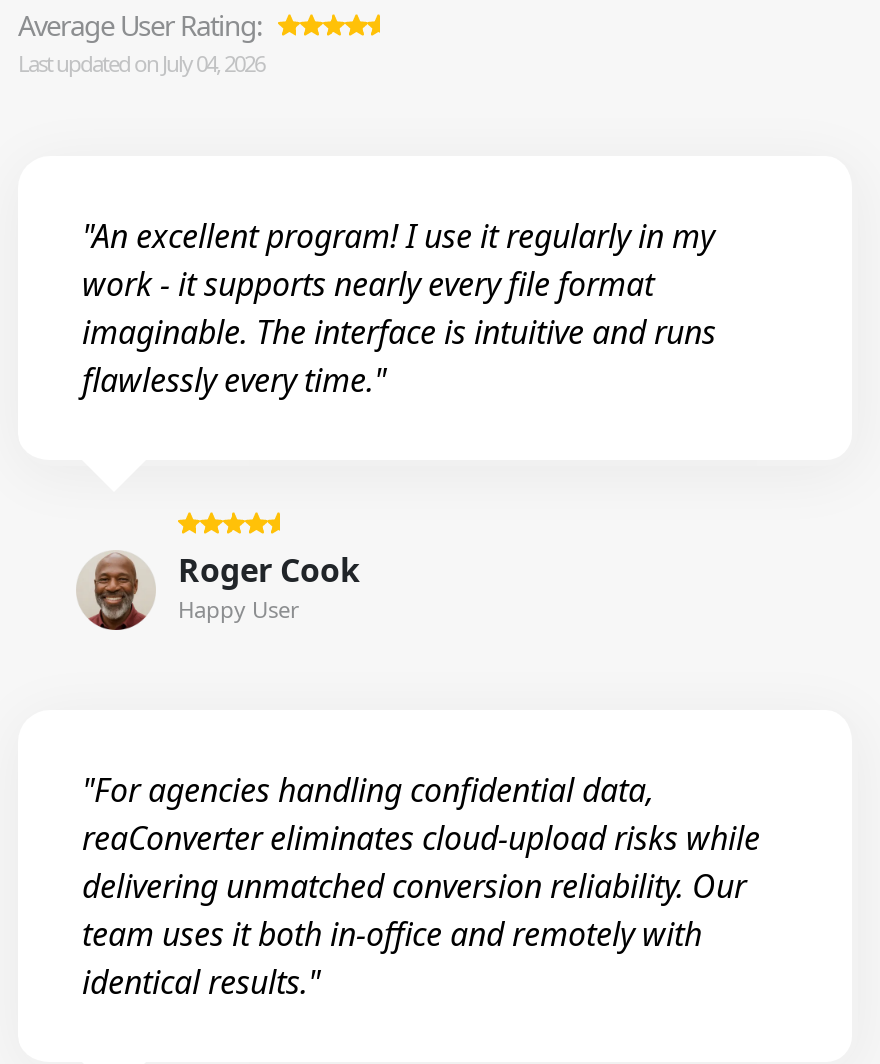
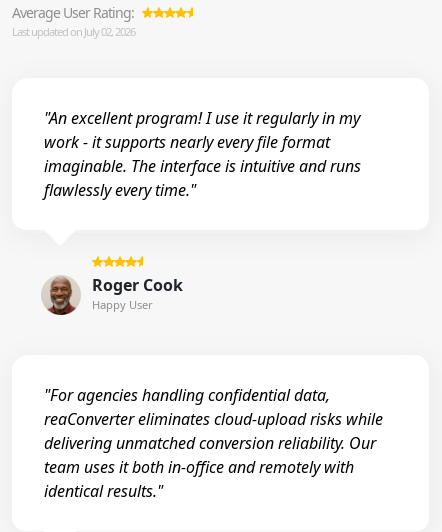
- Last updated on July 04, 2026
+ Last updated on July 02, 2026
